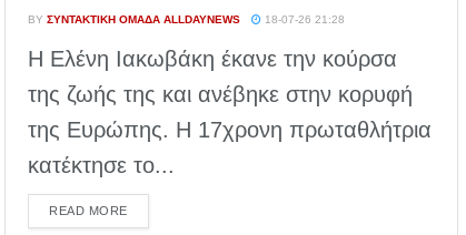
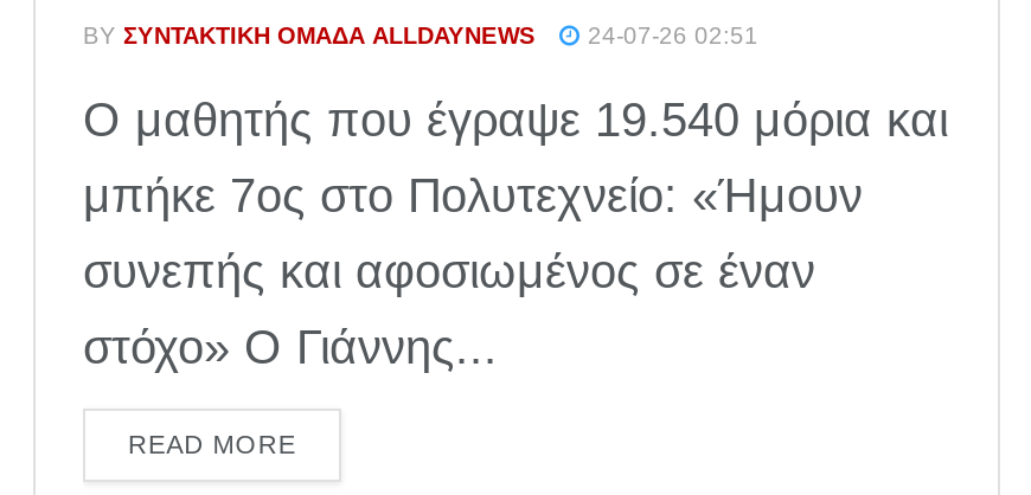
- BY ΣΥΝΤΑΚΤΙΚΉ ΟΜΆΔΑ ALLDAYNEWS 18-07-26 21:28
+ BY ΣΥΝΤΑΚΤΙΚΉ ΟΜΆΔΑ ALLDAYNEWS 24-07-26 02:51

- Η Ελένη Ιακωβάκη έκανε την κούρσα
+ Ο μαθητής που έγραψε 19.540 μόρια και

- της ζωής της και ανέβηκε στην κορυφή
+ μπήκε 7ος στο Πολυτεχνείο: «Ήμουν

- της Ευρώπης. Η 17χρονη πρωταθλήτρια
+ συνεπής και αφοσιωμένος σε έναν

- κατέκτησε το...
+ στόχο» Ο Γιάννης...
